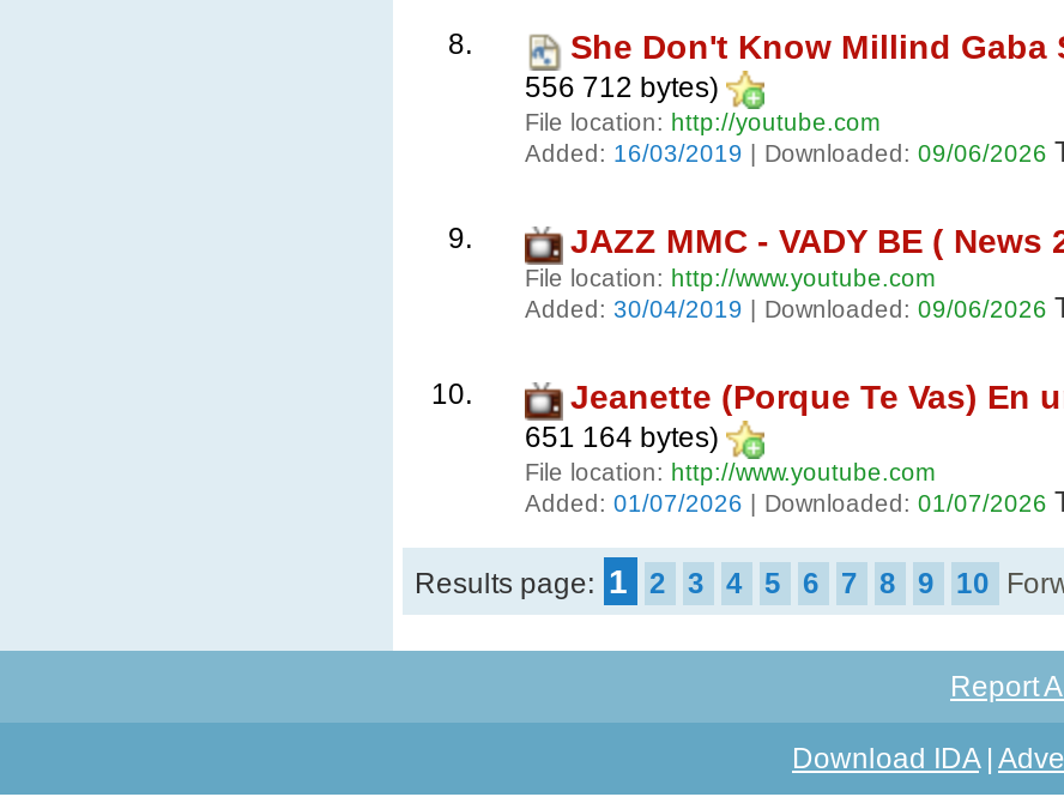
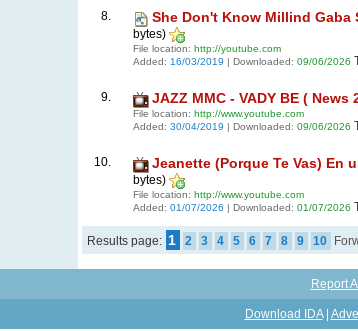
- 556 712 bytes)
+ bytes)

- 651 164 bytes)
+ bytes)
